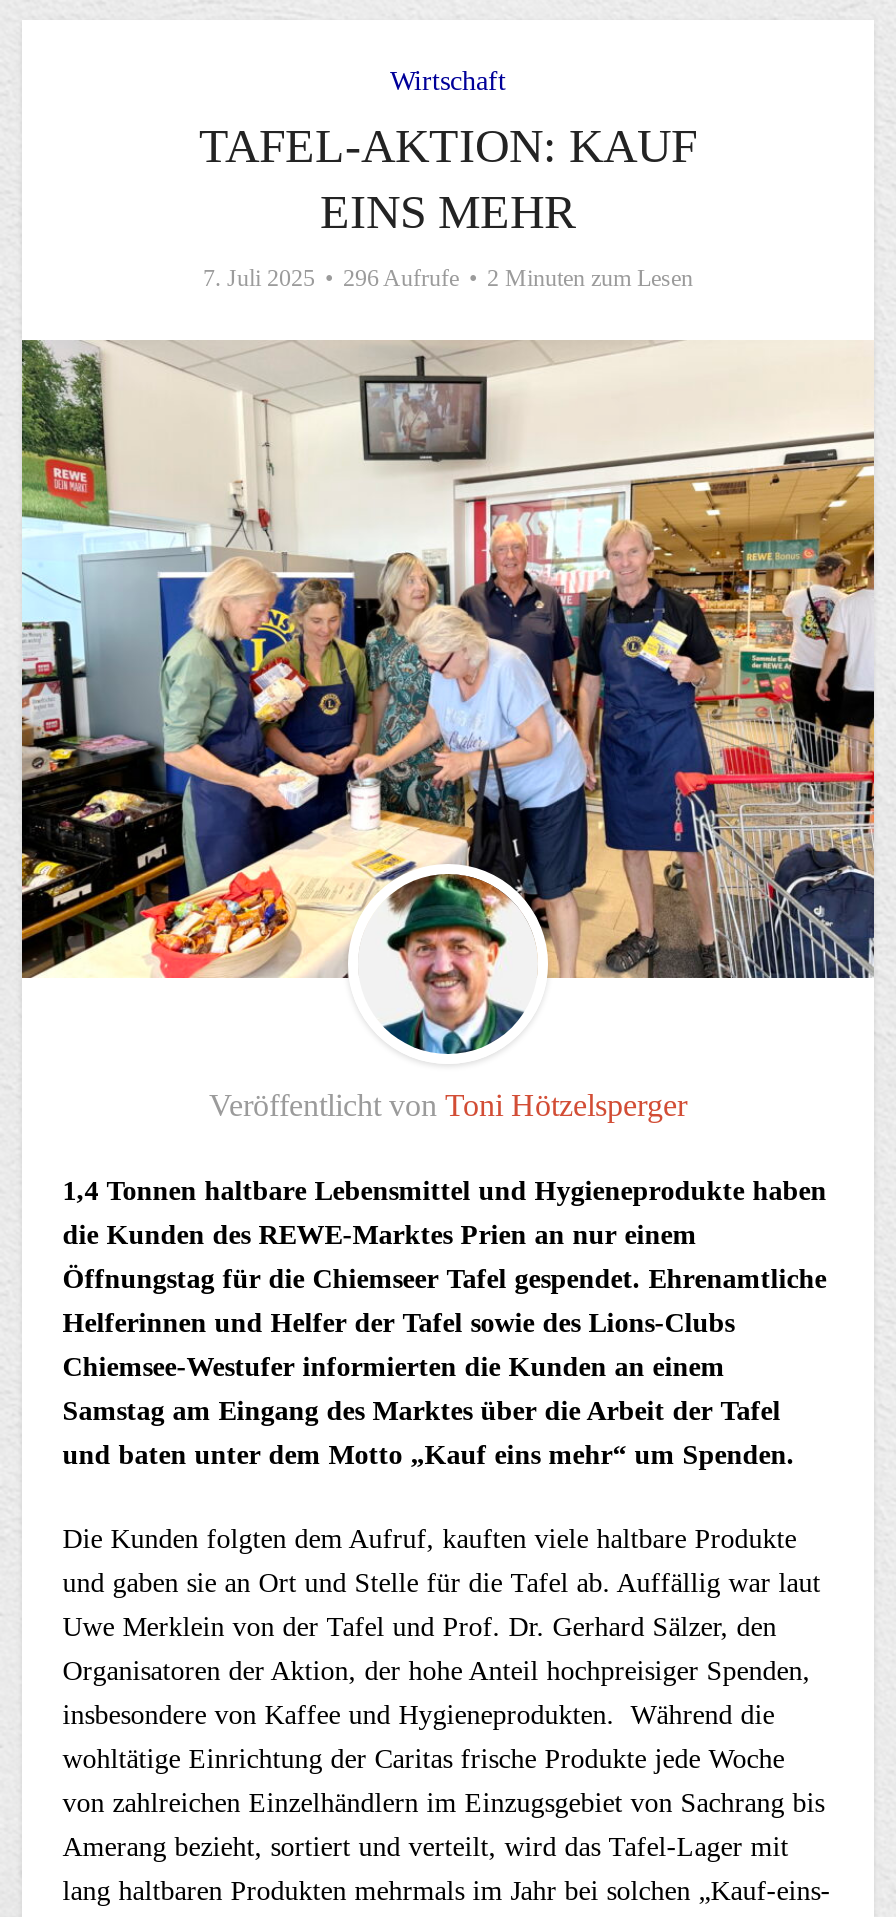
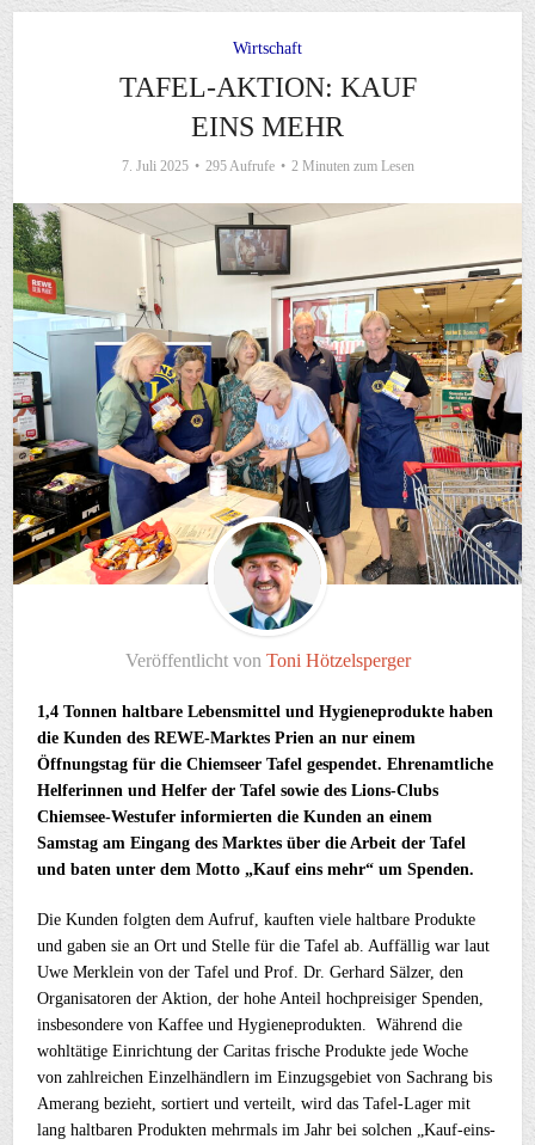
- 7. Juli 2025 296 Aufrufe 2 Minuten zum Lesen
+ 7. Juli 2025 295 Aufrufe 2 Minuten zum Lesen
